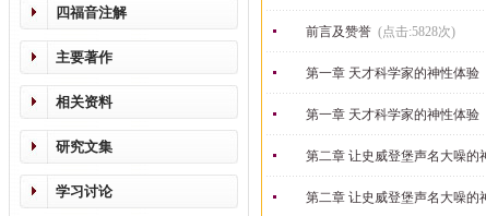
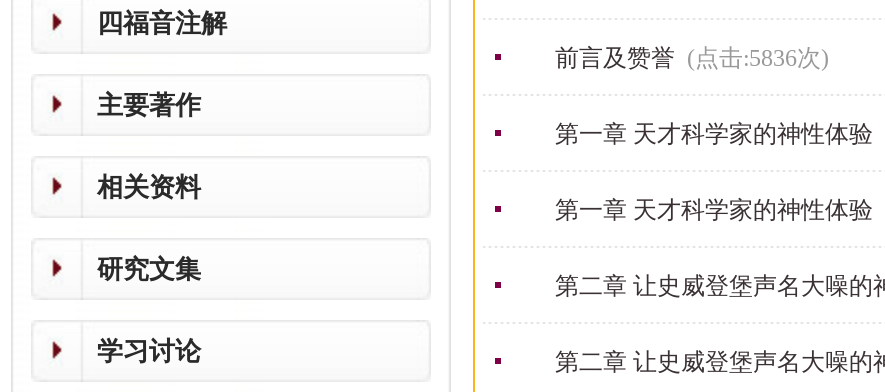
- 前言及赞誉 (点击:5828次)
+ 前言及赞誉 (点击:5836次)
